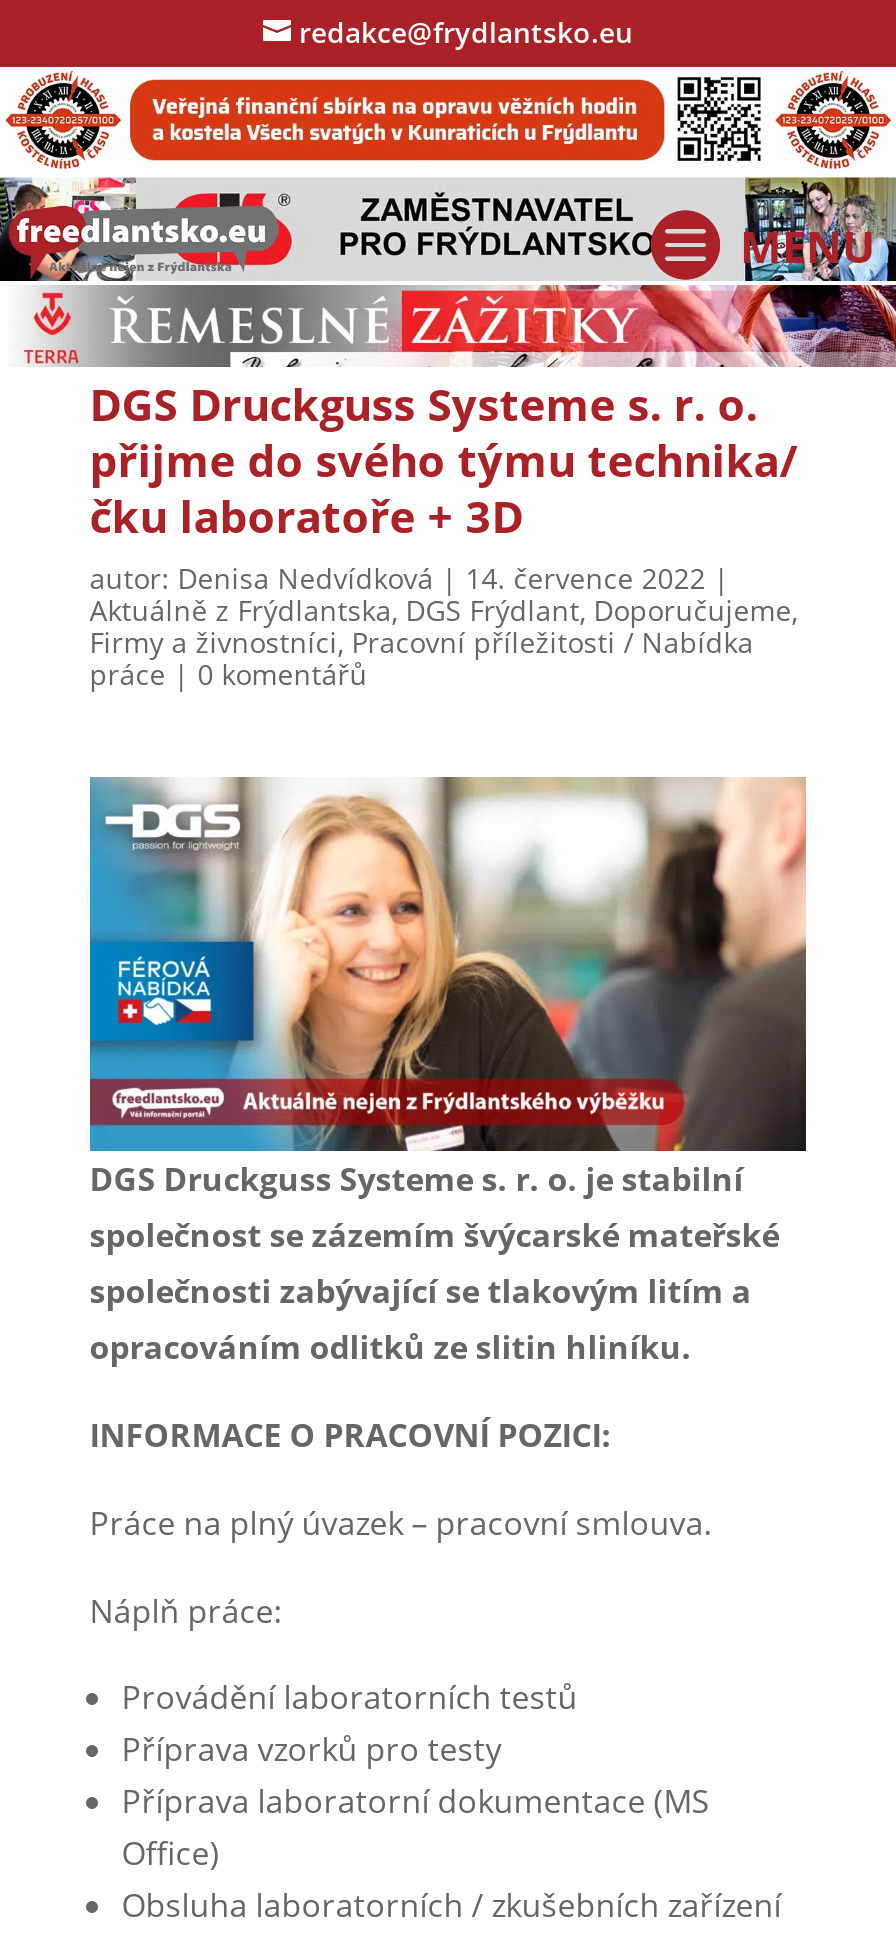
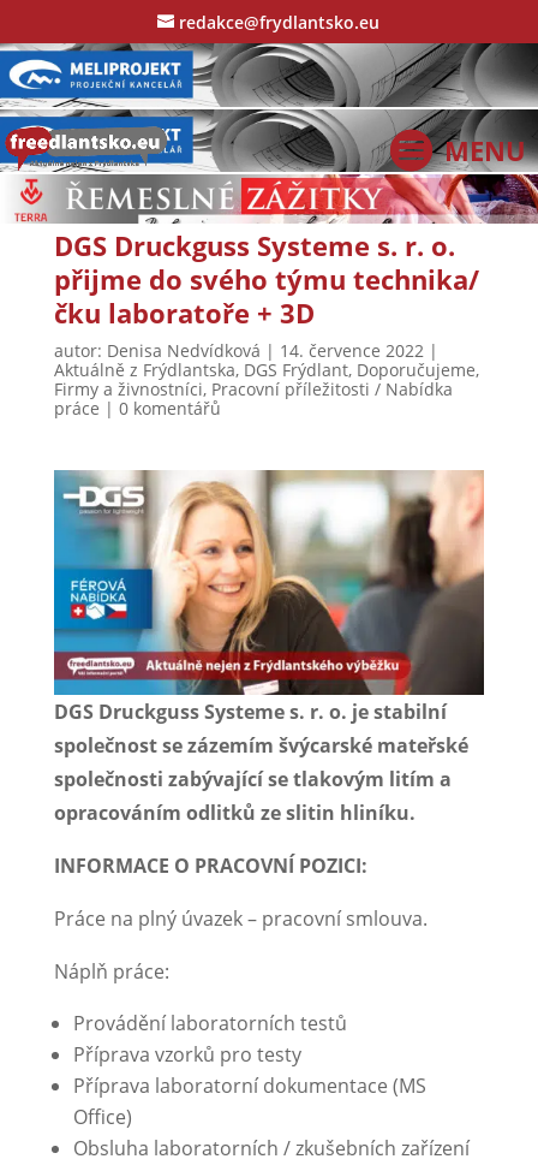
- [image]
+ [image]
